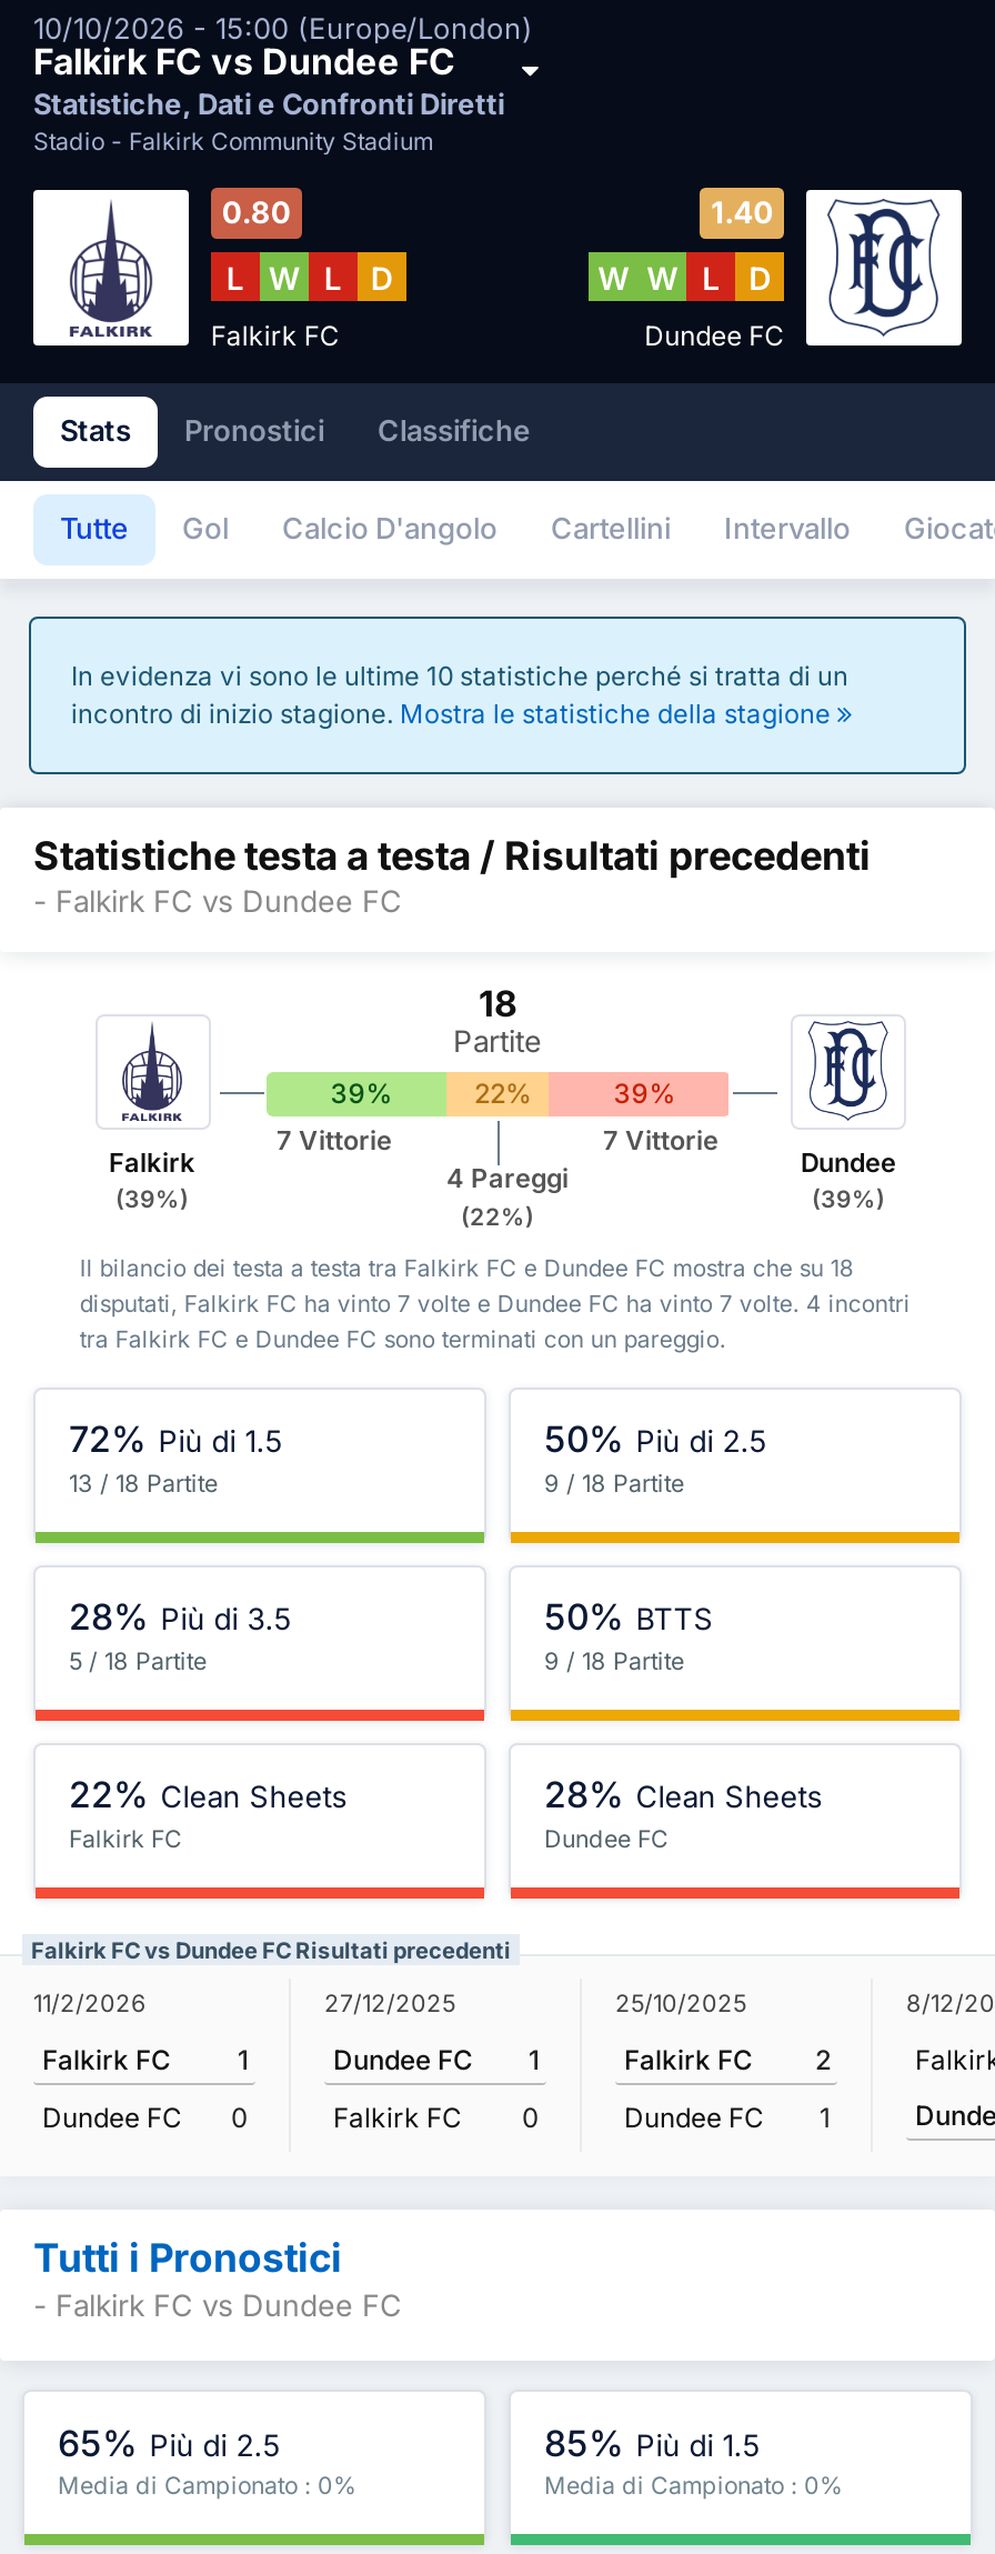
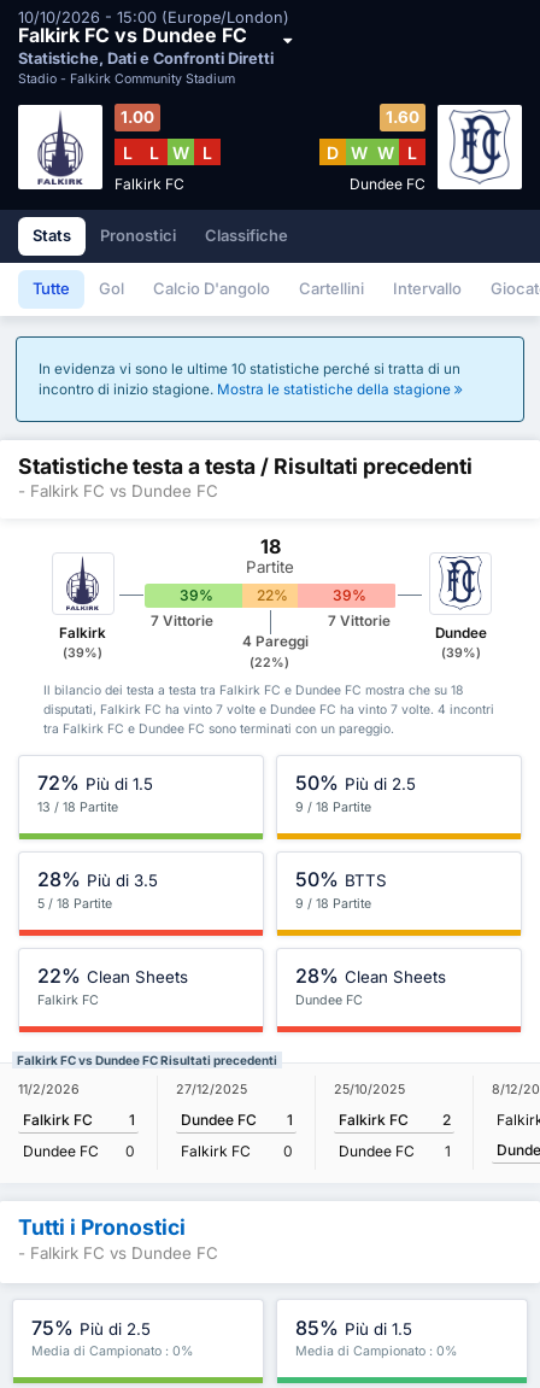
- 0.80
+ 1.00
+ L

- 1.40
+ 1.60

- D

- W W
+ D W W

- D

- 65% Più di 2.5
+ 75% Più di 2.5
